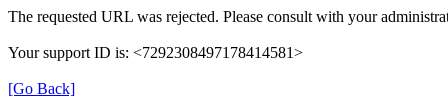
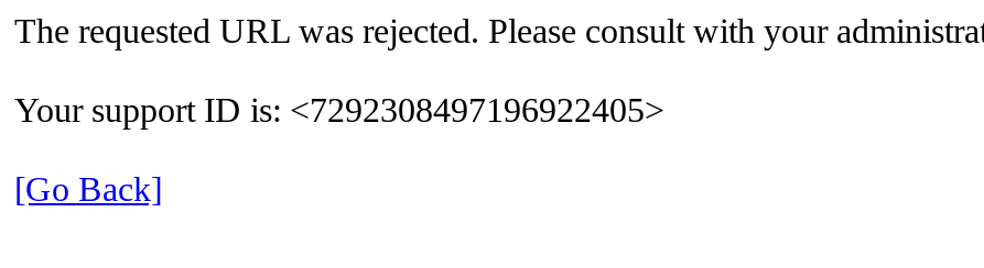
- Your support ID is: <7292308497178414581>
+ Your support ID is: <7292308497196922405>
